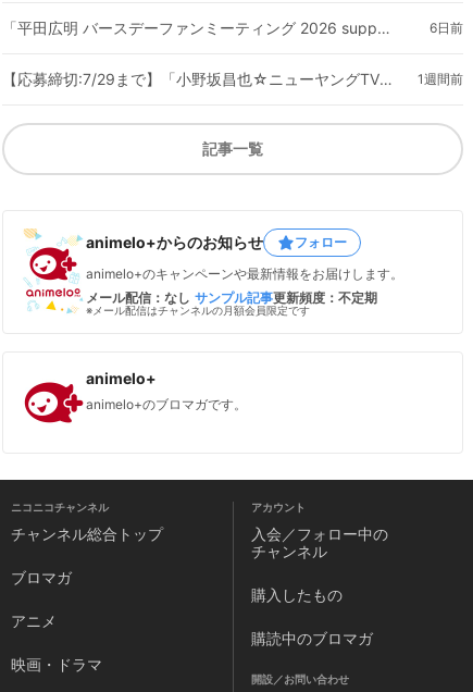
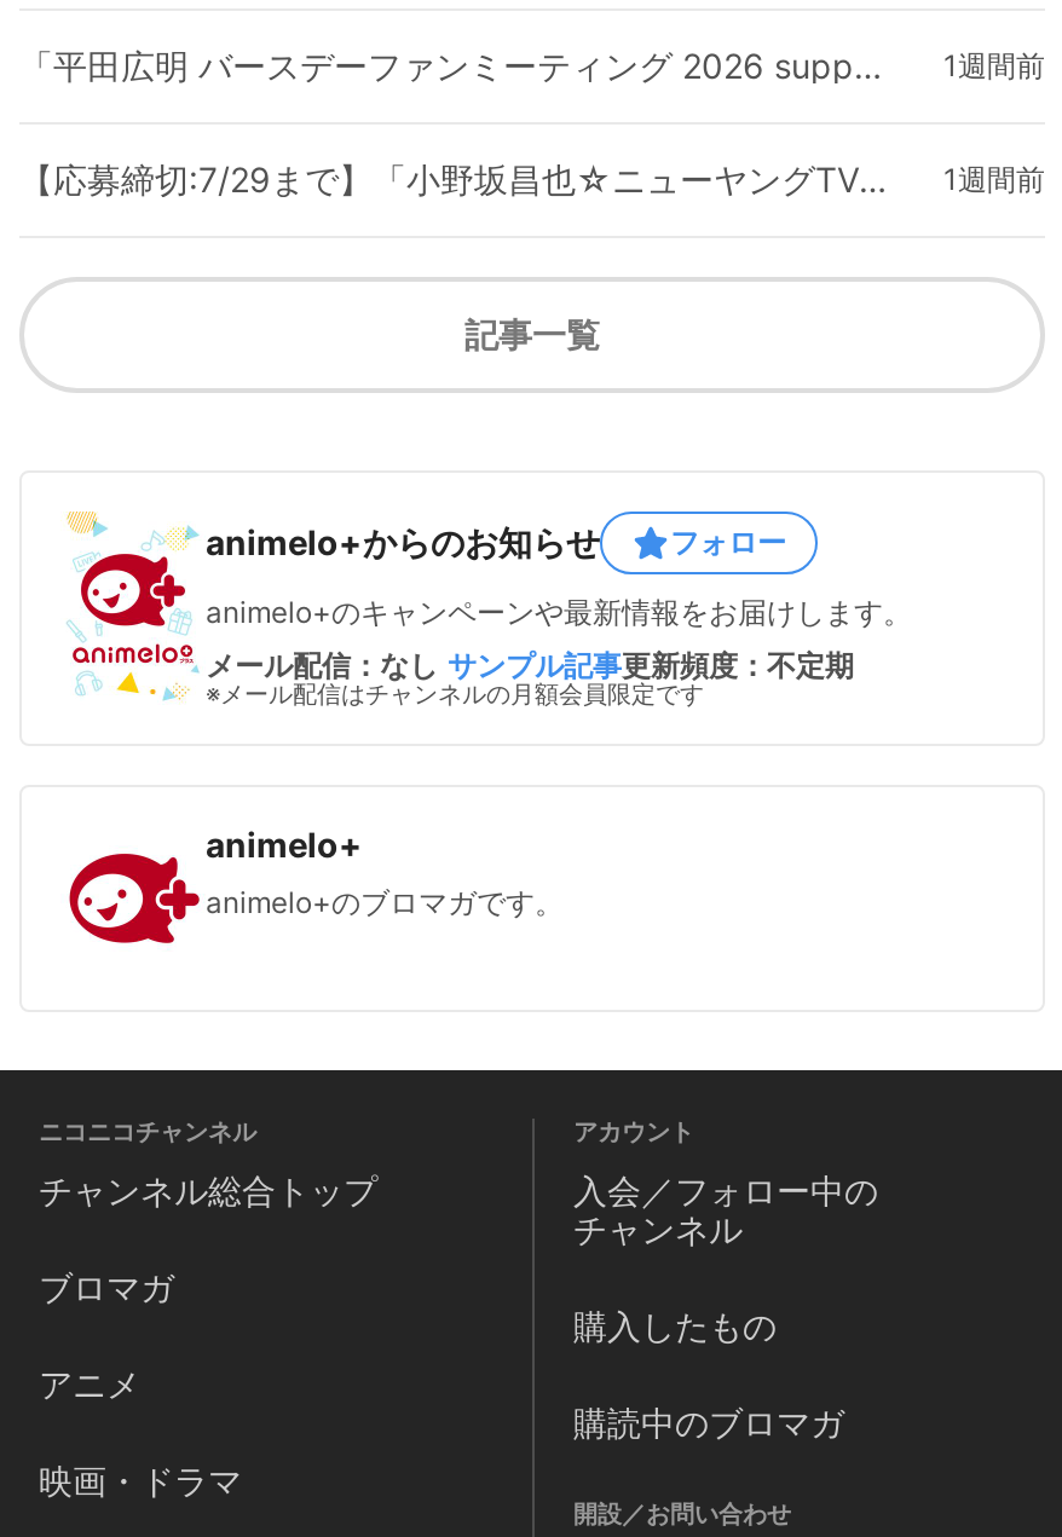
- 6日前
+ 1週間前
